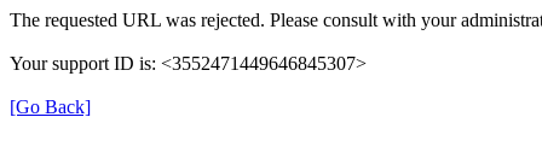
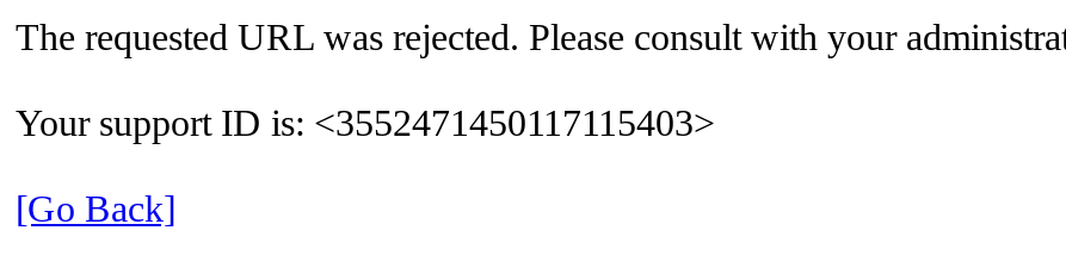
- Your support ID is: <3552471449646845307>
+ Your support ID is: <3552471450117115403>
